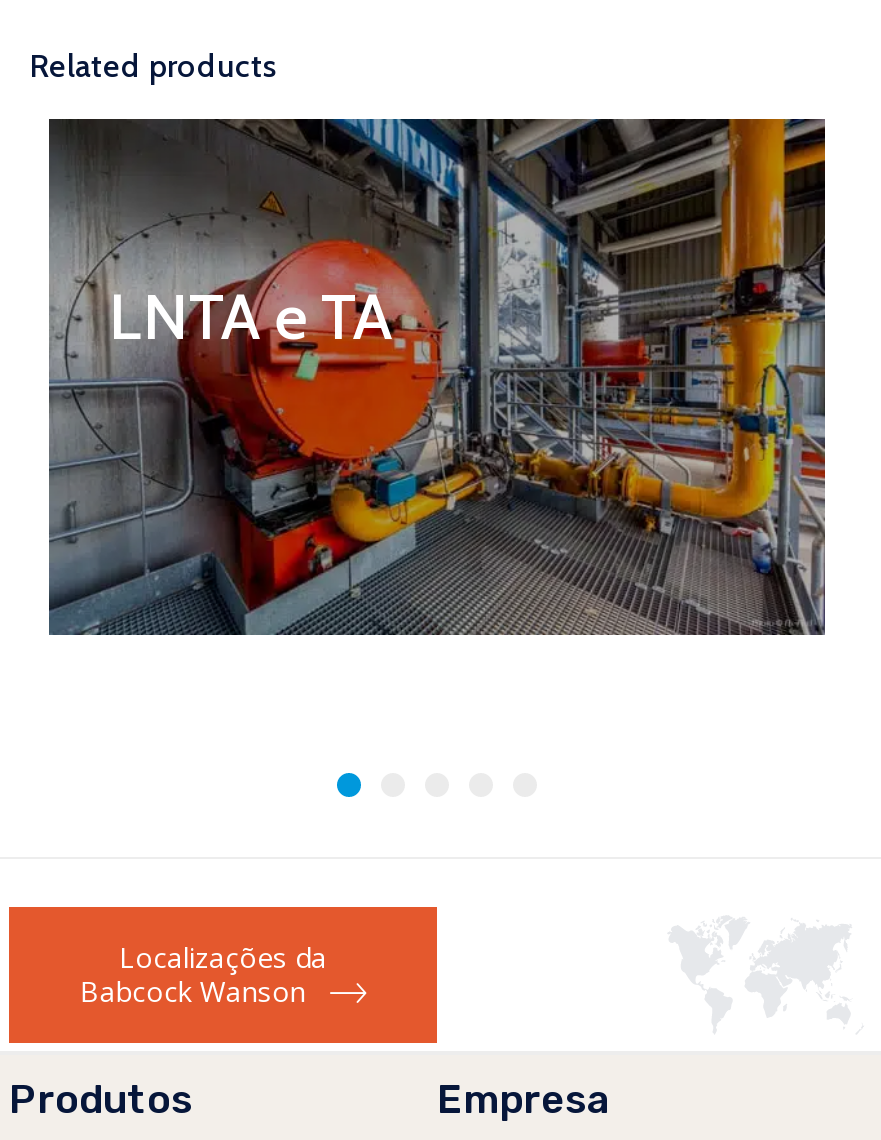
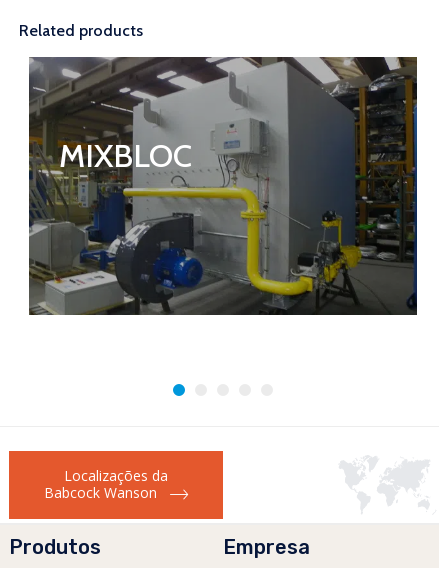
- [image]
- LNTA e TA
+ [image]
+ MIXBLOC
